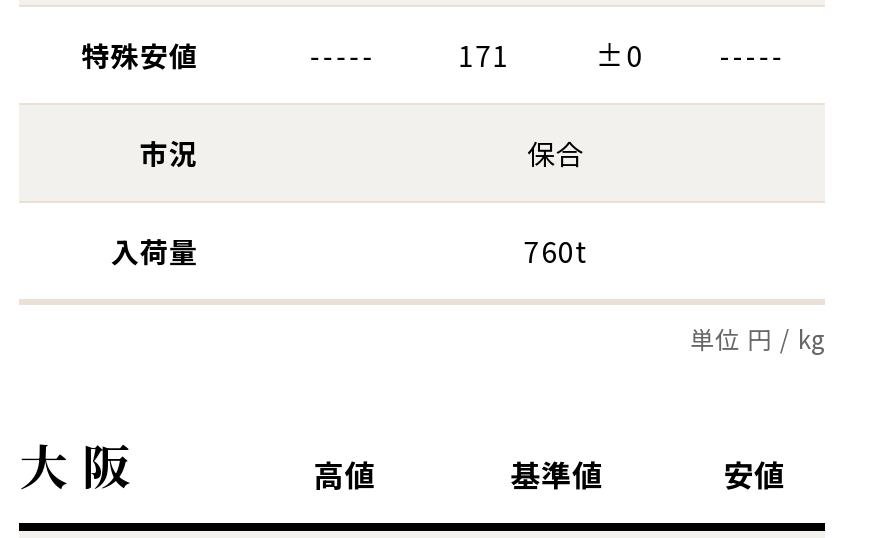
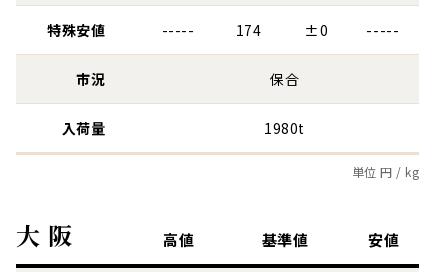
- 171
+ 174

- 760t
+ 1980t
